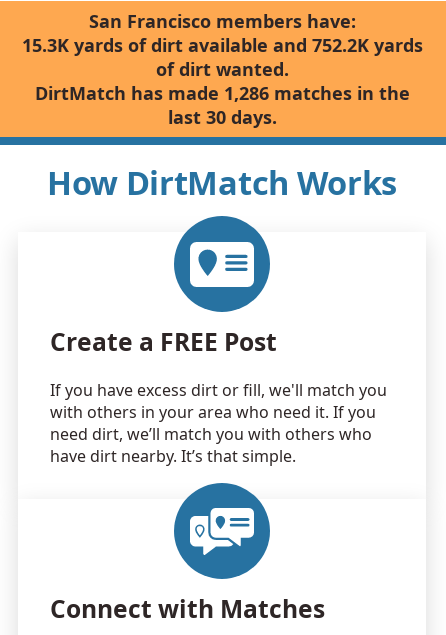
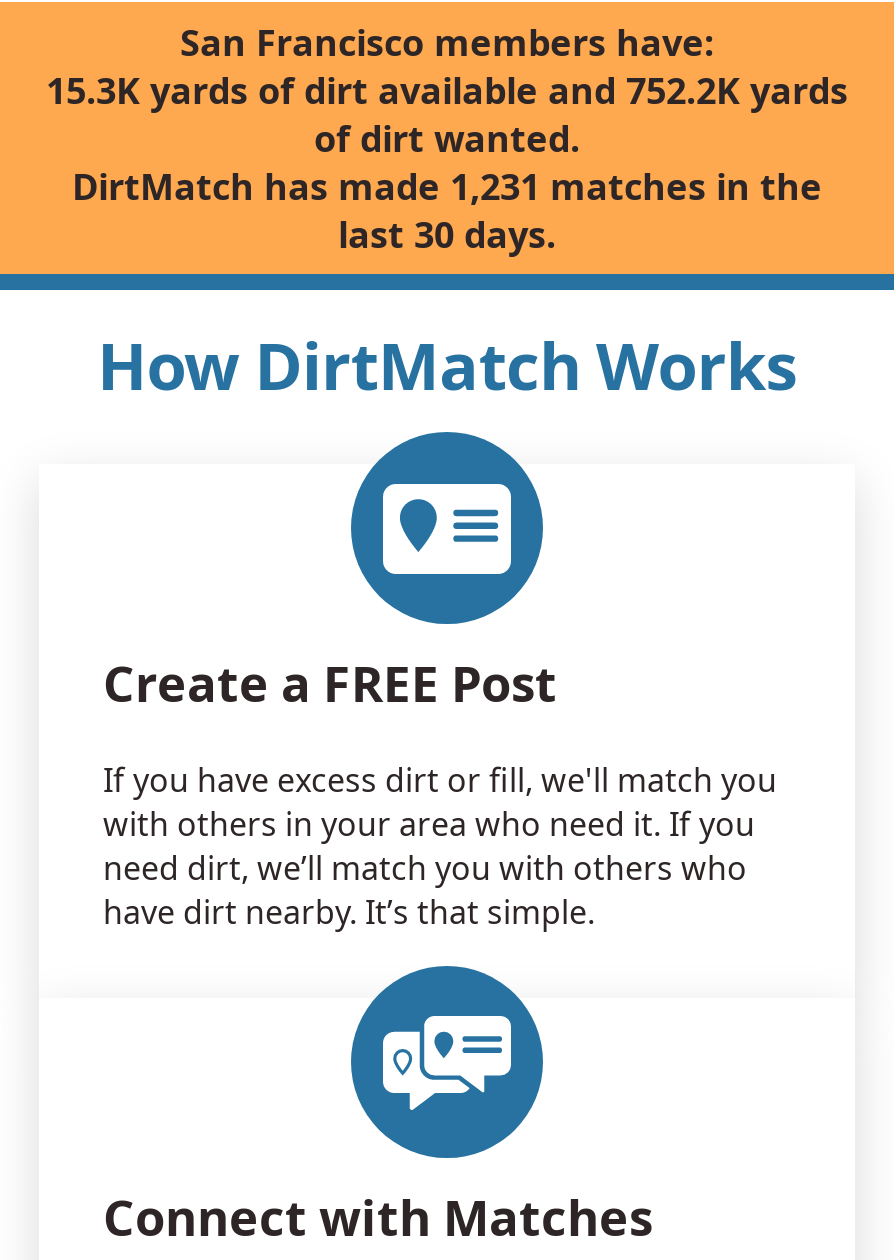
- DirtMatch has made 1,286 matches in the
+ DirtMatch has made 1,231 matches in the
